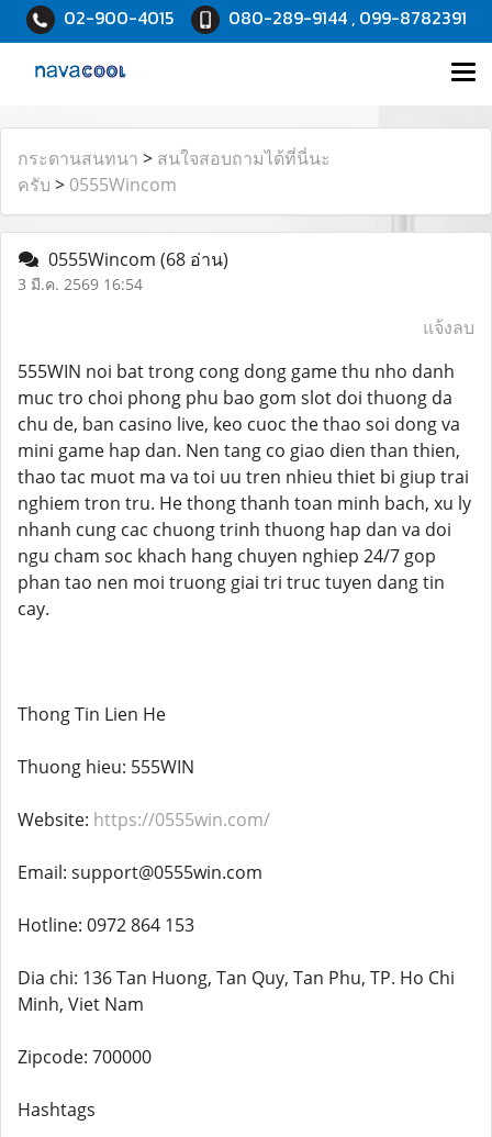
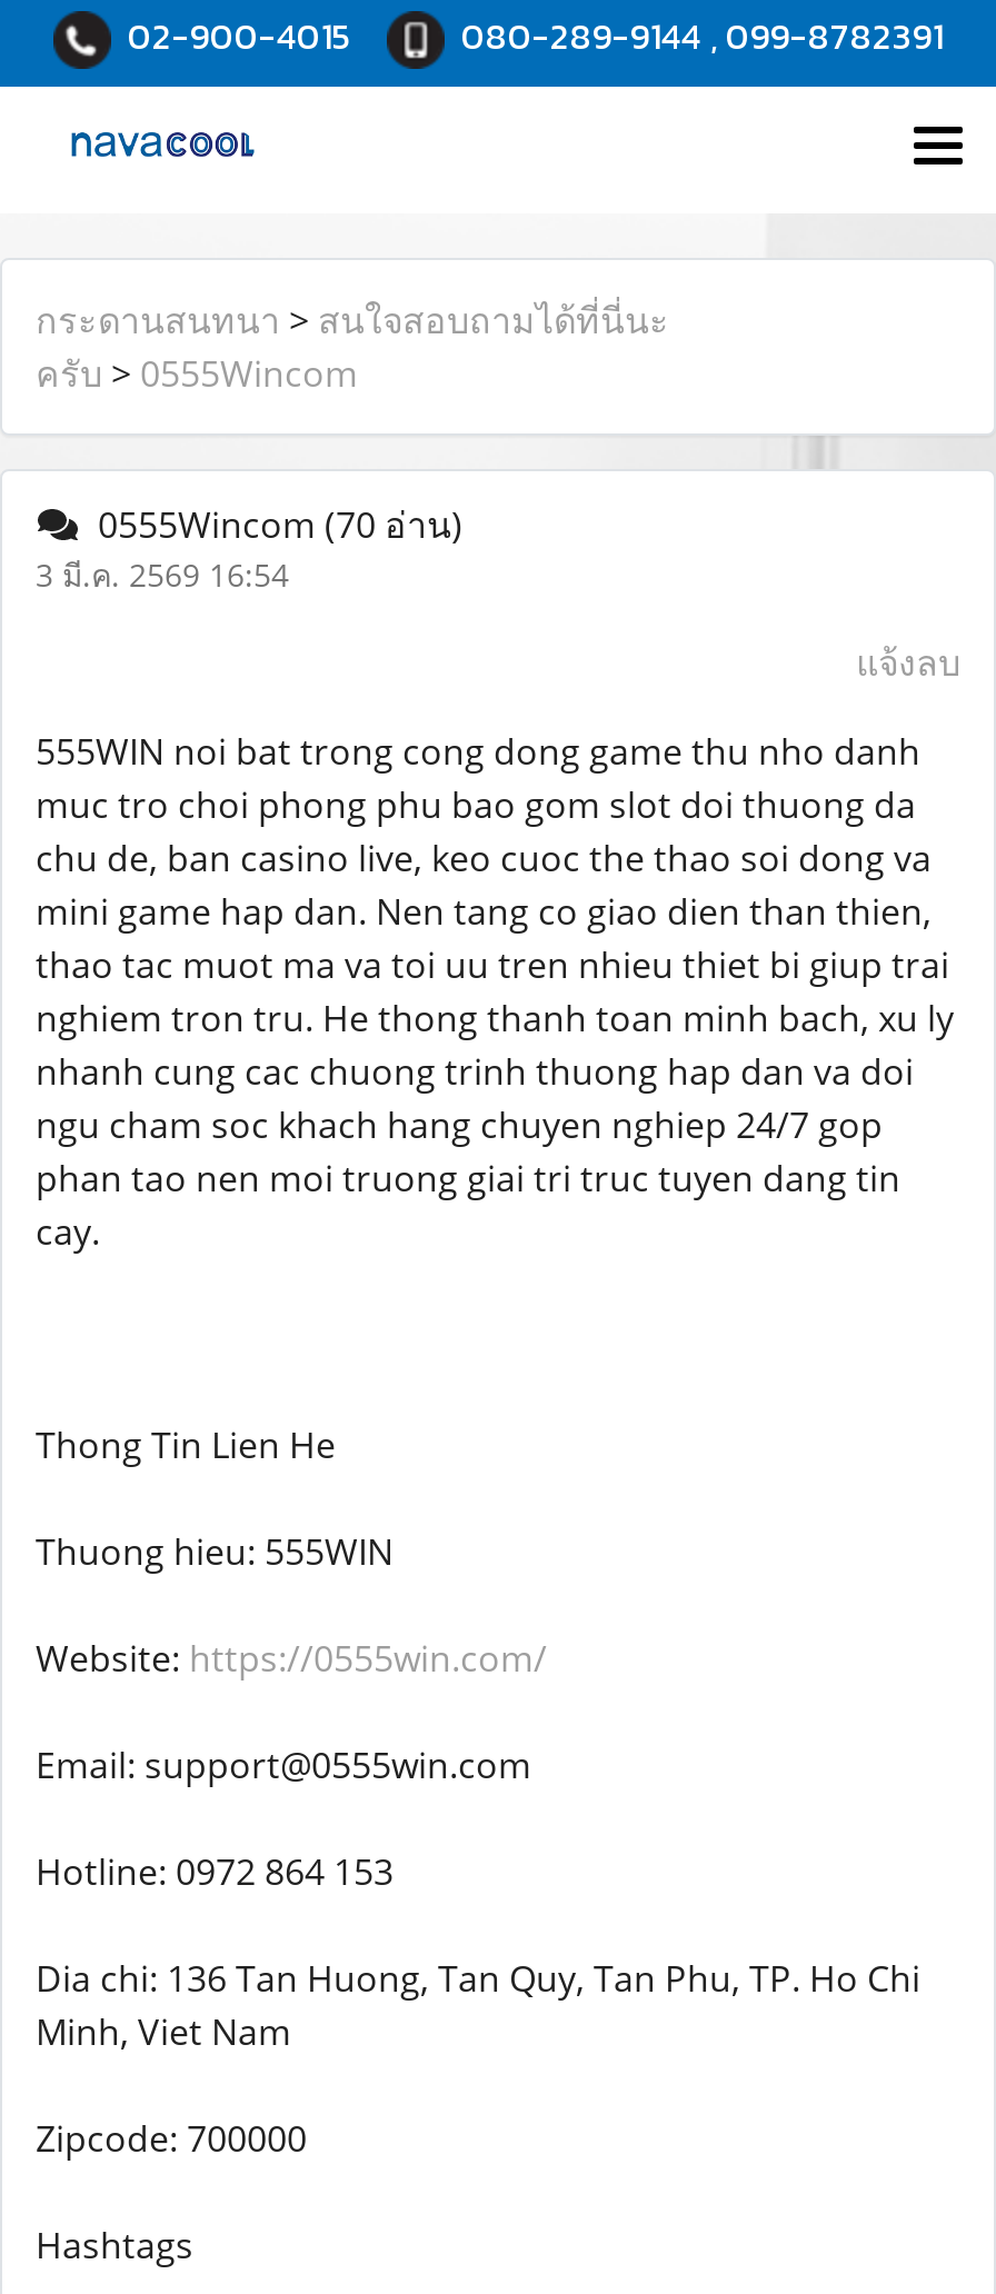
- 0555Wincom (68 อ่าน)
+ 0555Wincom (70 อ่าน)
